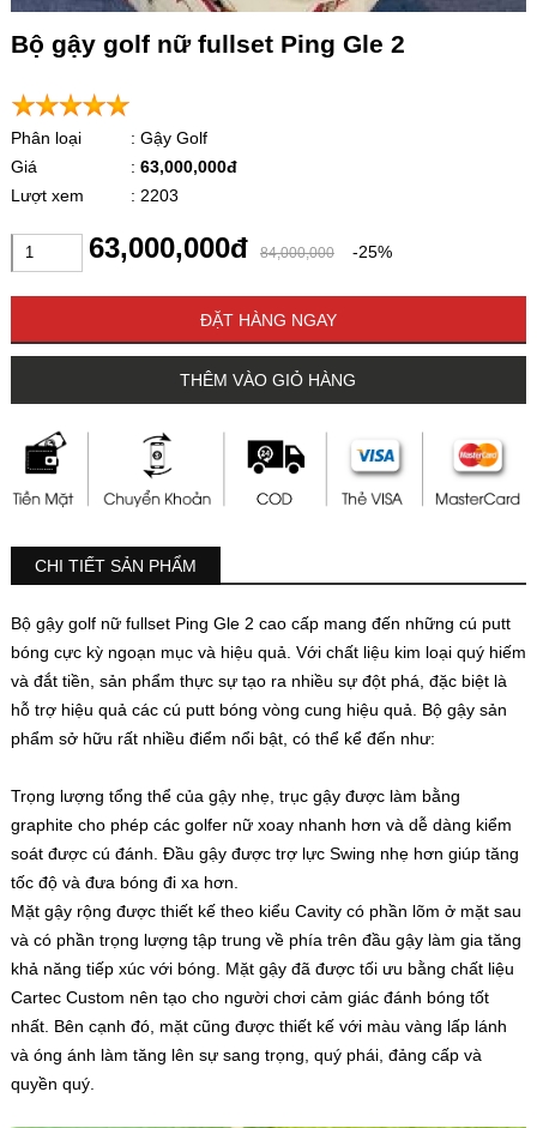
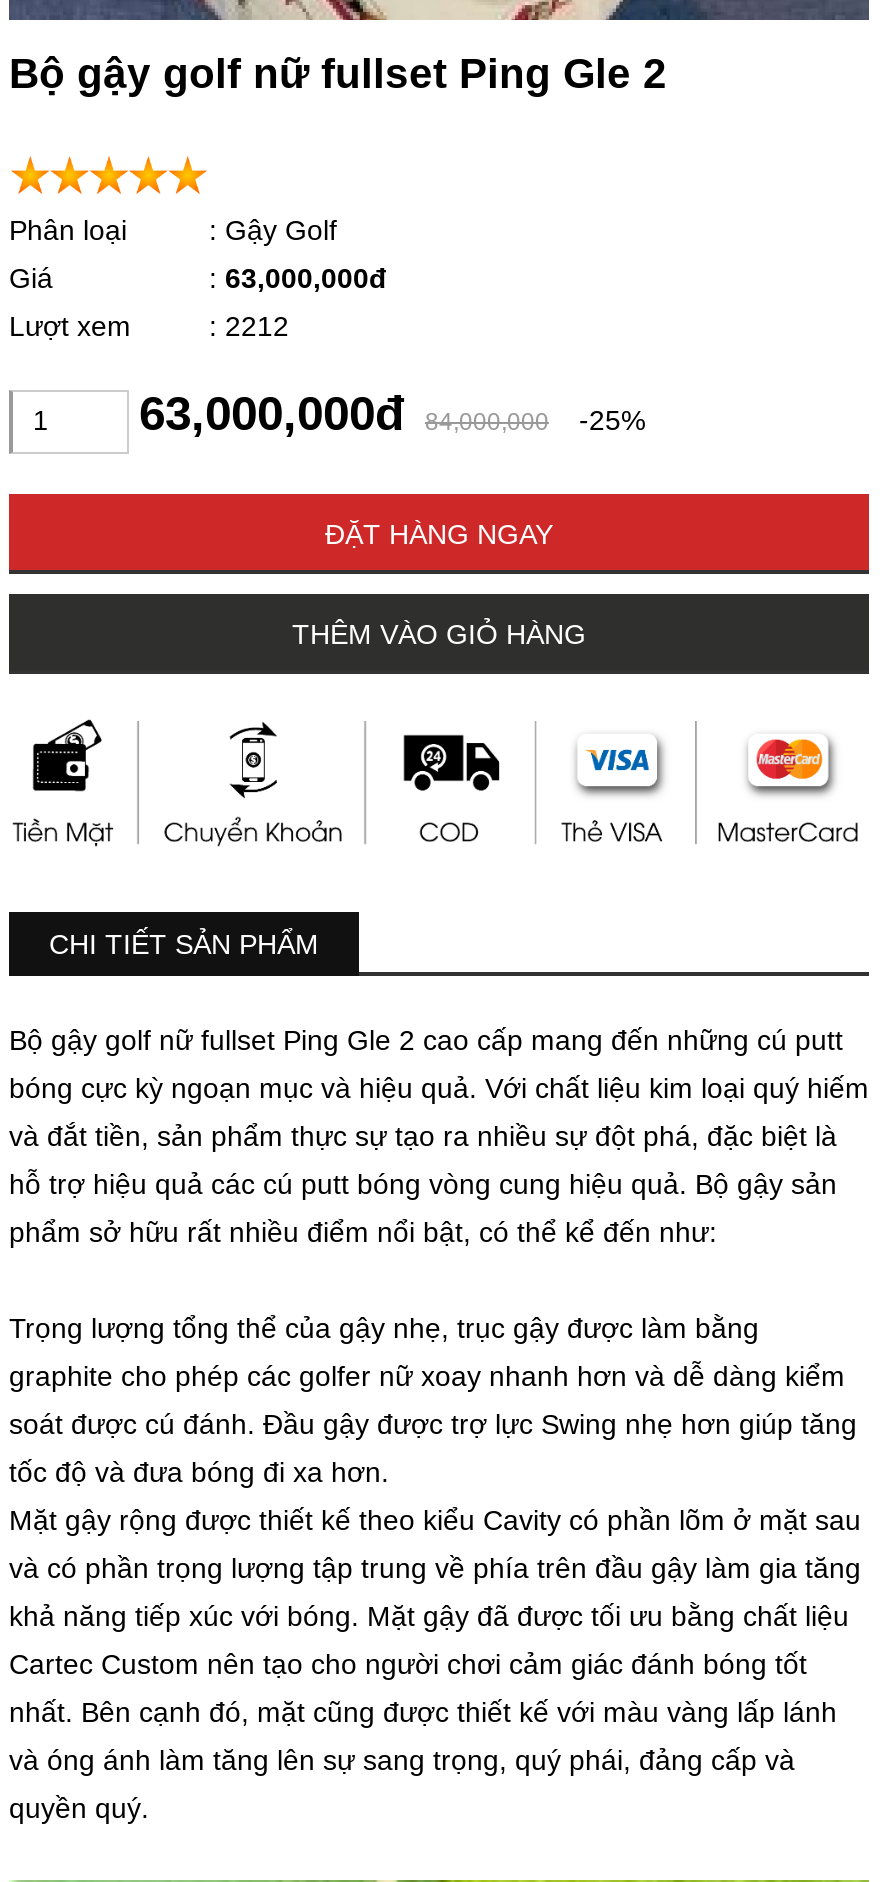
- : 2203
+ : 2212
